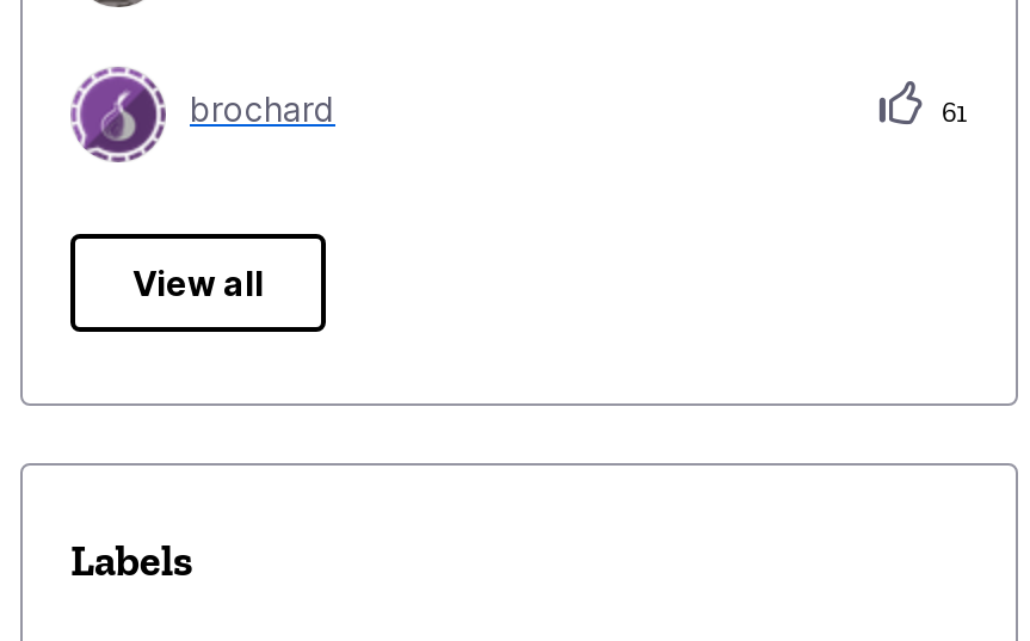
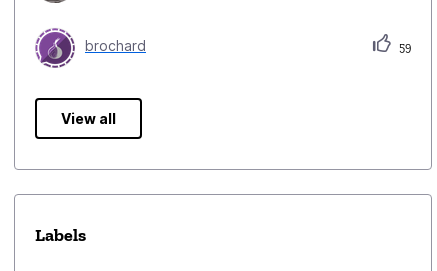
- 61
+ 59
